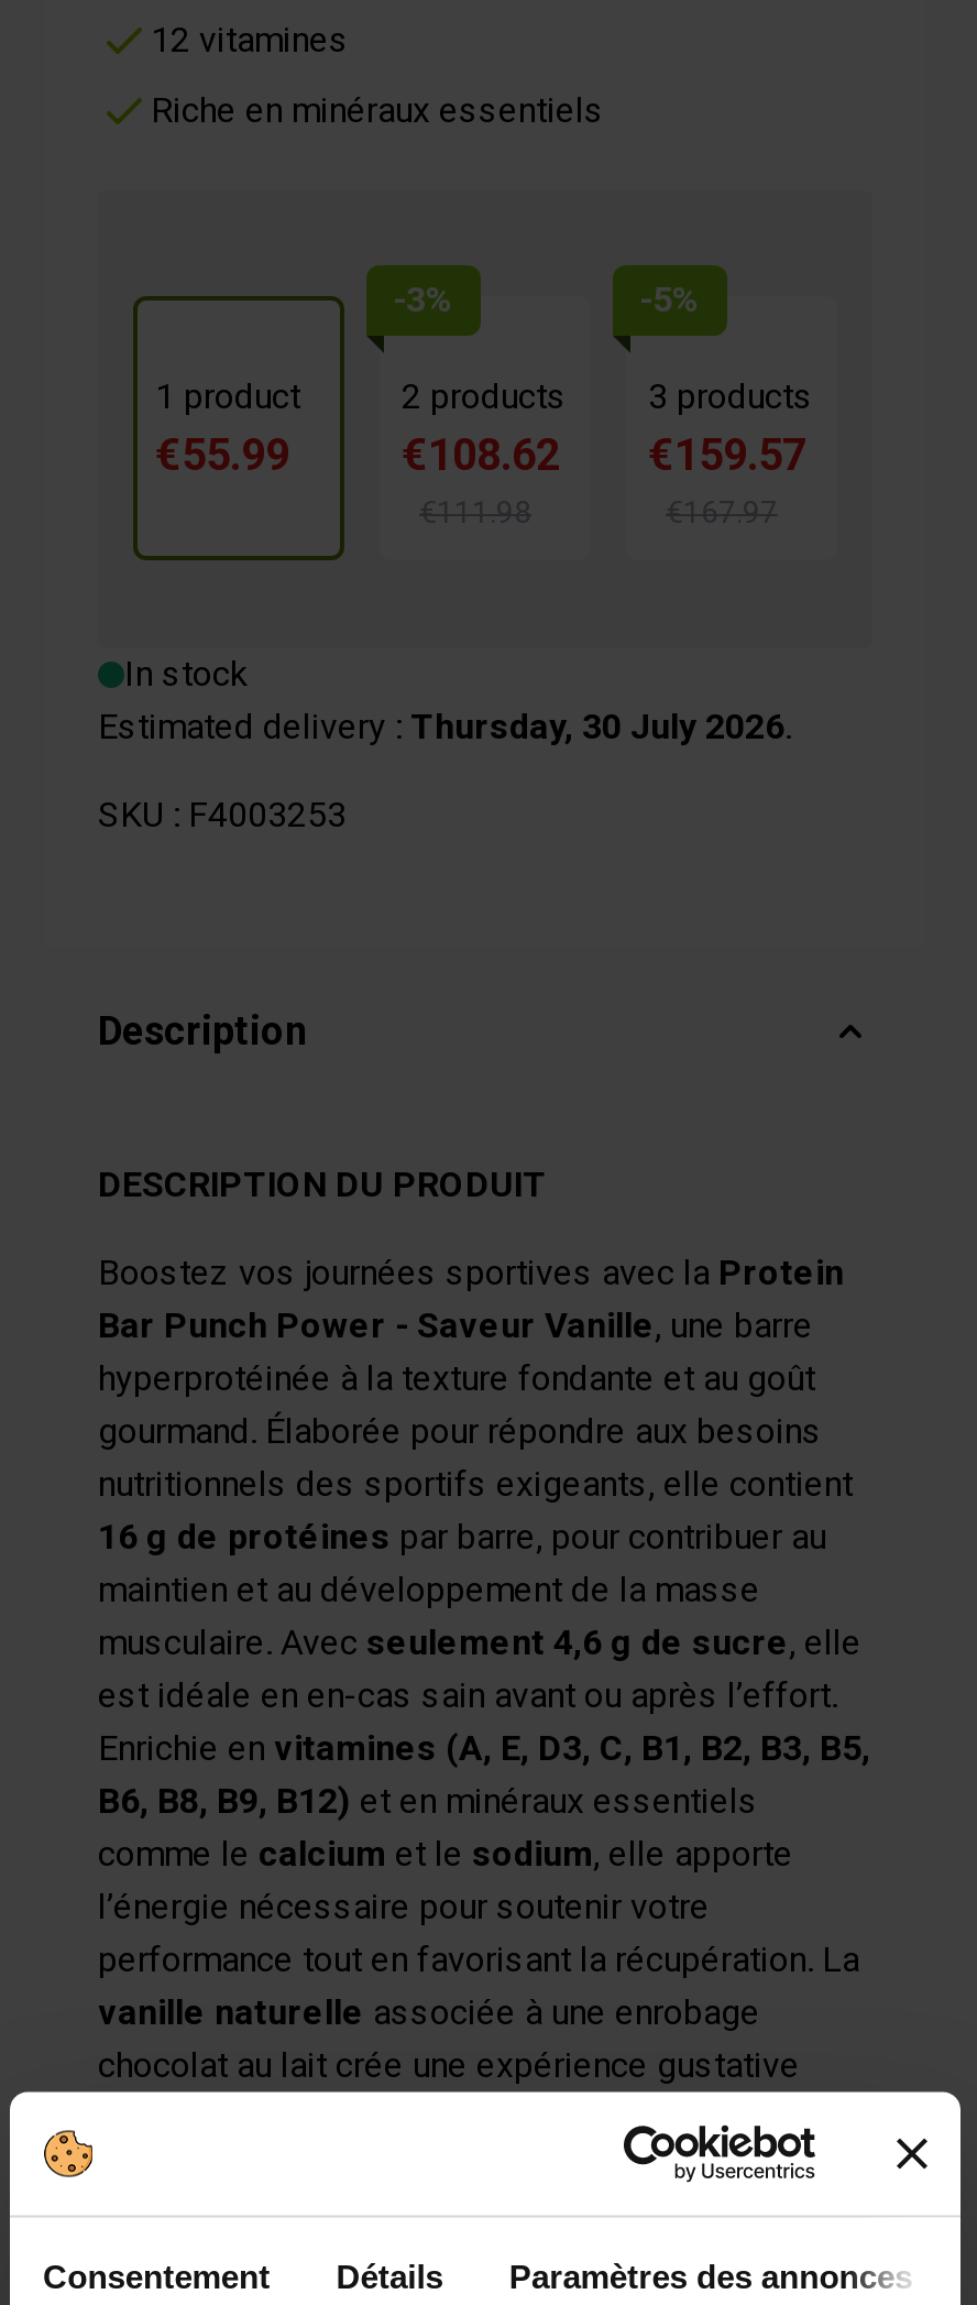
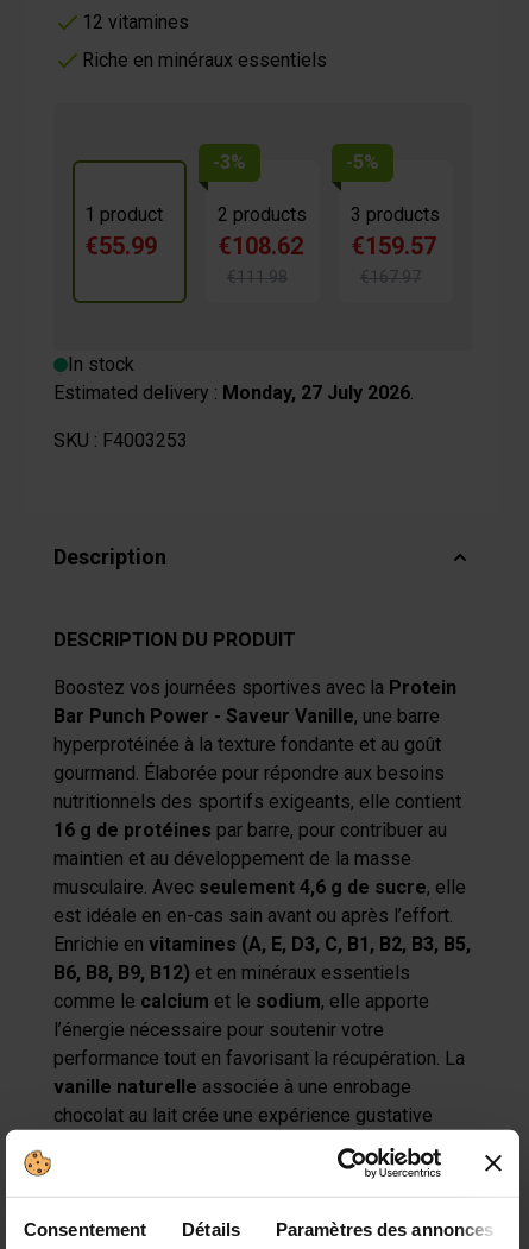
- Estimated delivery : Thursday, 30 July 2026.
+ Estimated delivery : Monday, 27 July 2026.
